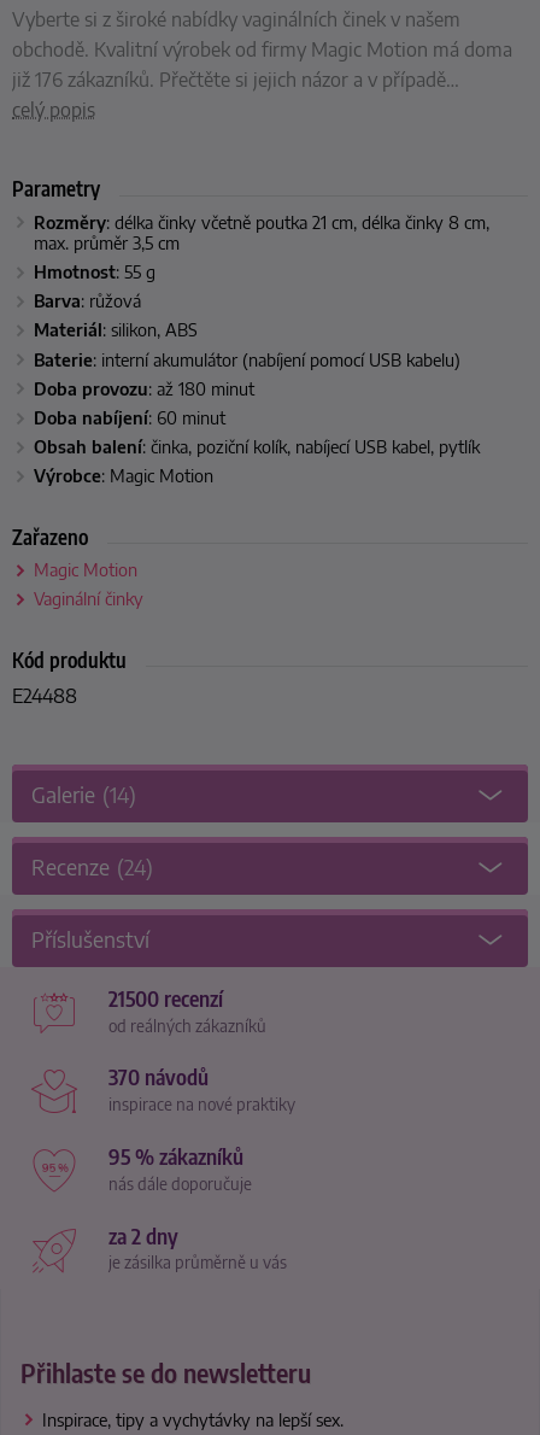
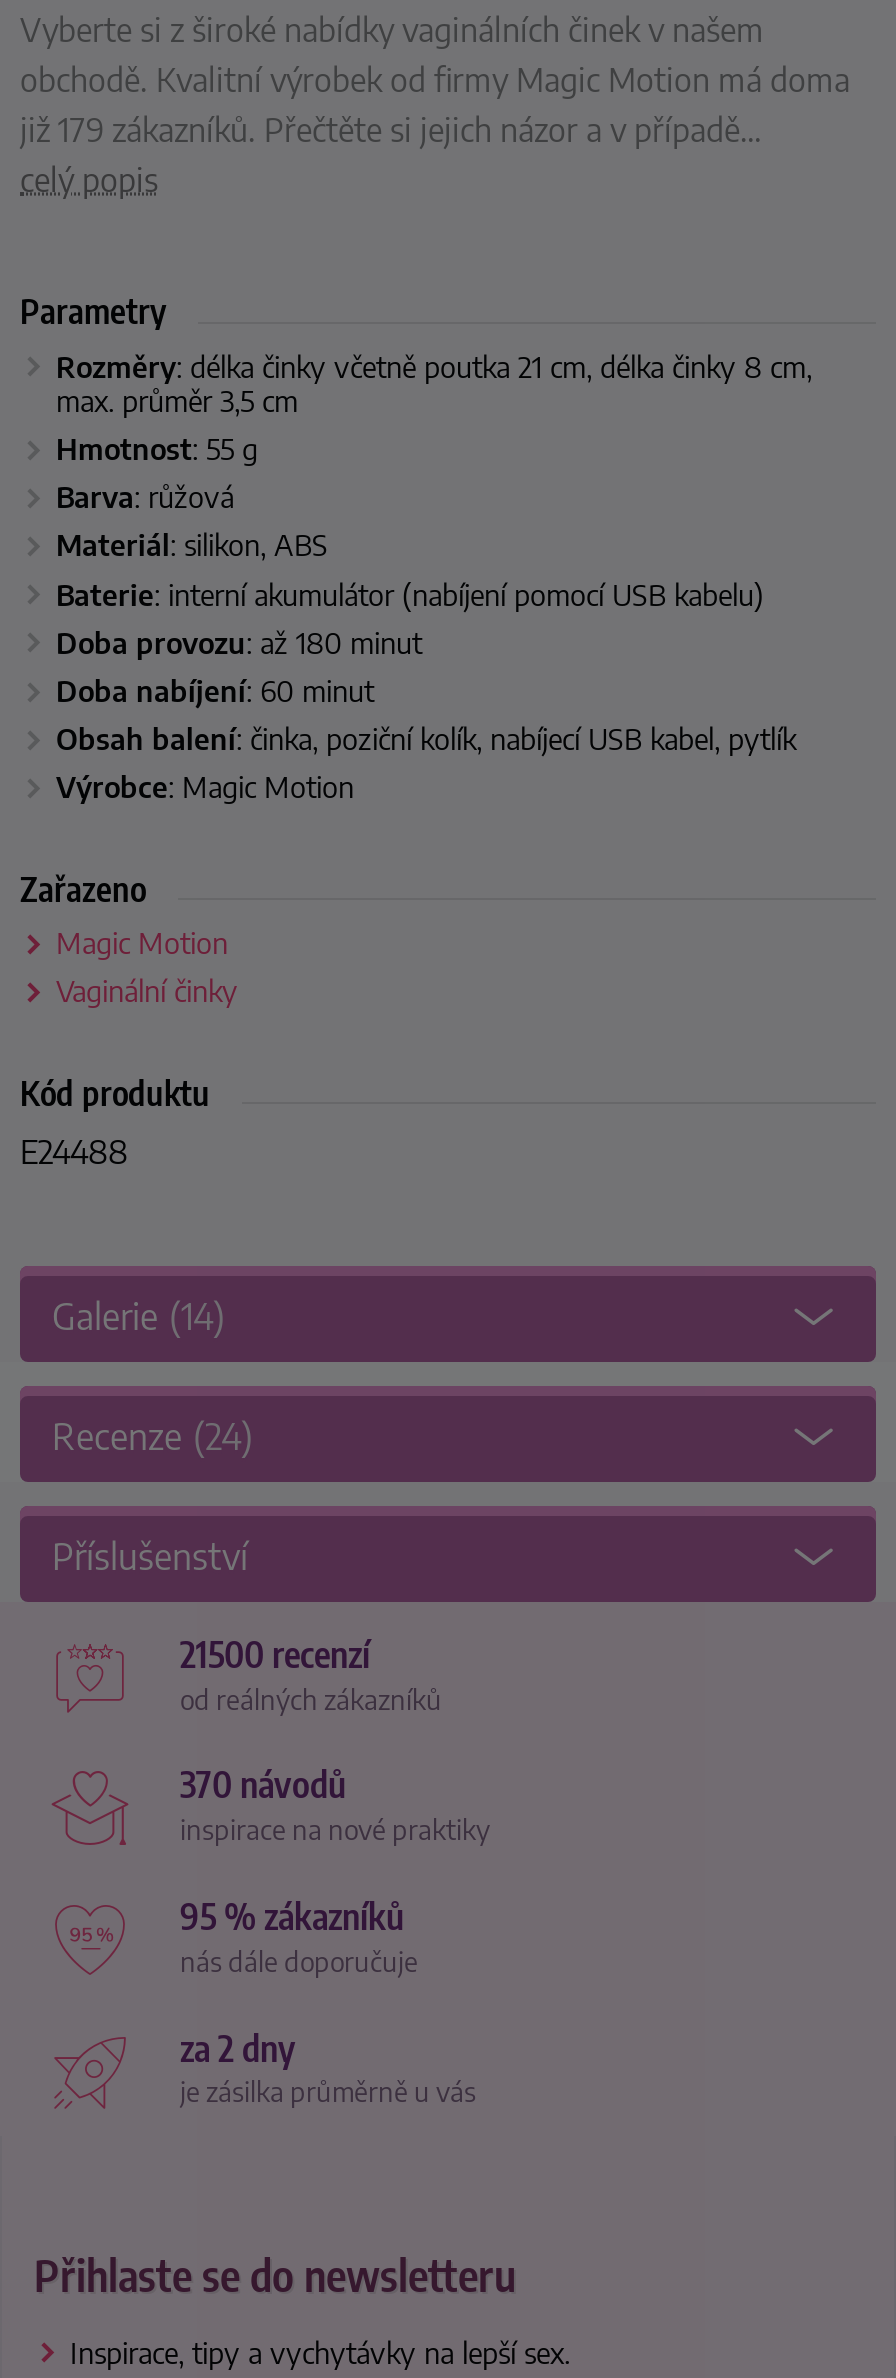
- již 176 zákazníků. Přečtěte si jejich názor a v případě…
+ již 179 zákazníků. Přečtěte si jejich názor a v případě…
